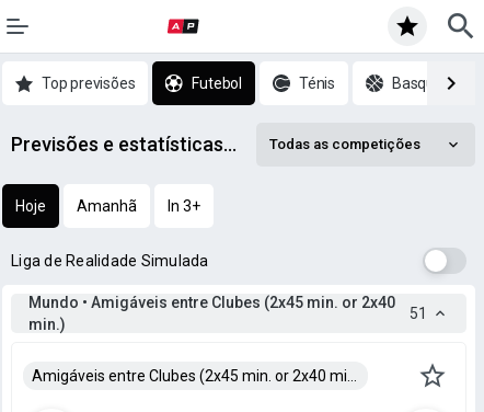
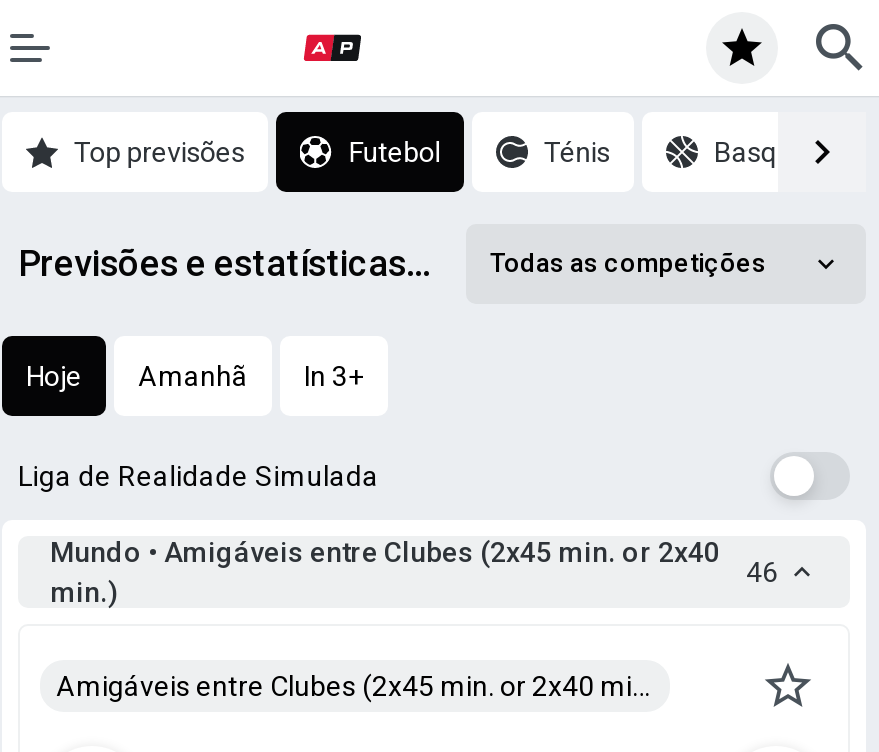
- 51
+ 46
